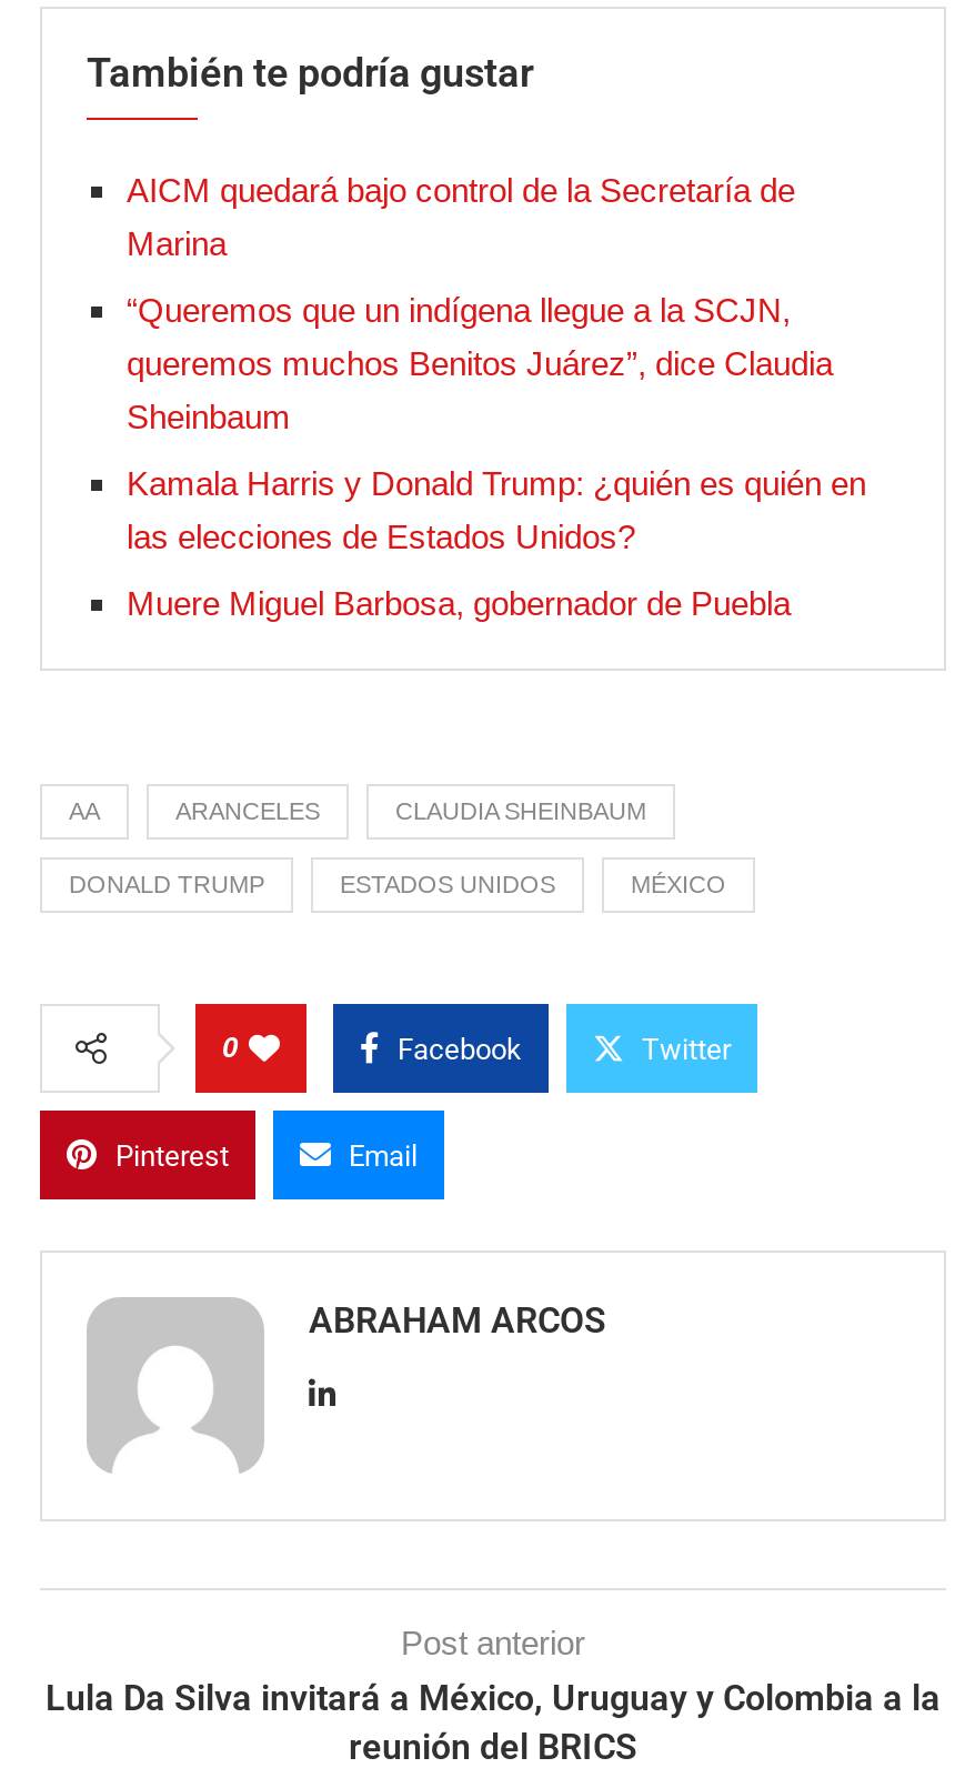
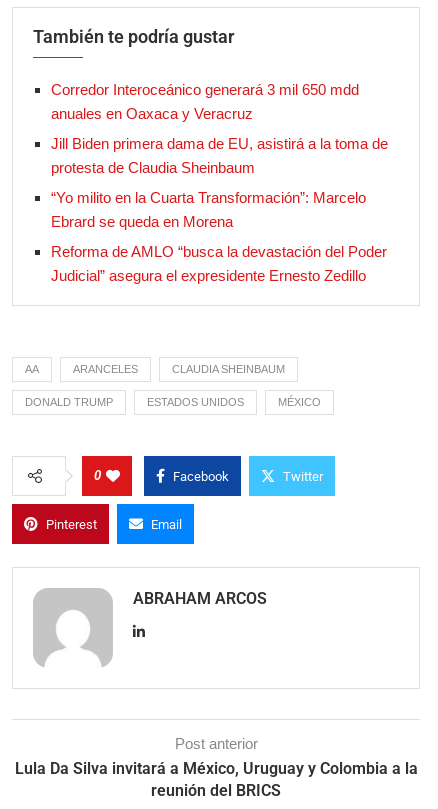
- AICM quedará bajo control de la Secretaría de
- Marina
+ Corredor Interoceánico generará 3 mil 650 mdd
+ anuales en Oaxaca y Veracruz

- “Queremos que un indígena llegue a la SCJN,
- queremos muchos Benitos Juárez”, dice Claudia
- Sheinbaum
+ Jill Biden primera dama de EU, asistirá a la toma de
+ protesta de Claudia Sheinbaum

- Kamala Harris y Donald Trump: ¿quién es quién en
- las elecciones de Estados Unidos?
+ “Yo milito en la Cuarta Transformación”: Marcelo
+ Ebrard se queda en Morena

- Muere Miguel Barbosa, gobernador de Puebla
+ Reforma de AMLO “busca la devastación del Poder
+ Judicial” asegura el expresidente Ernesto Zedillo
